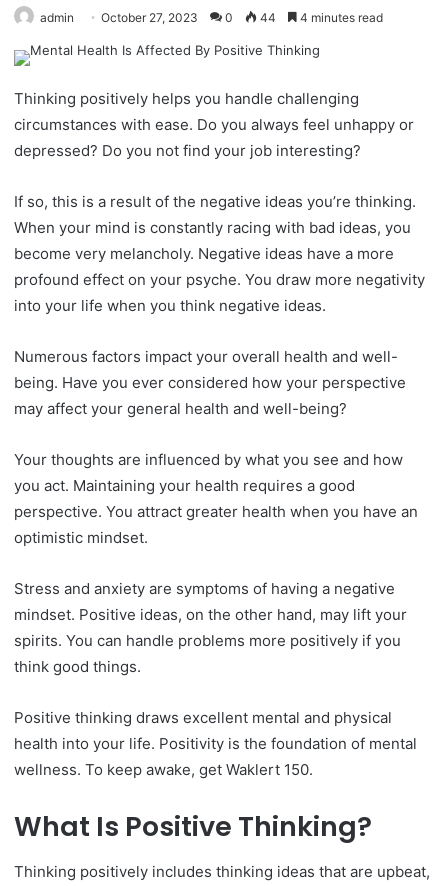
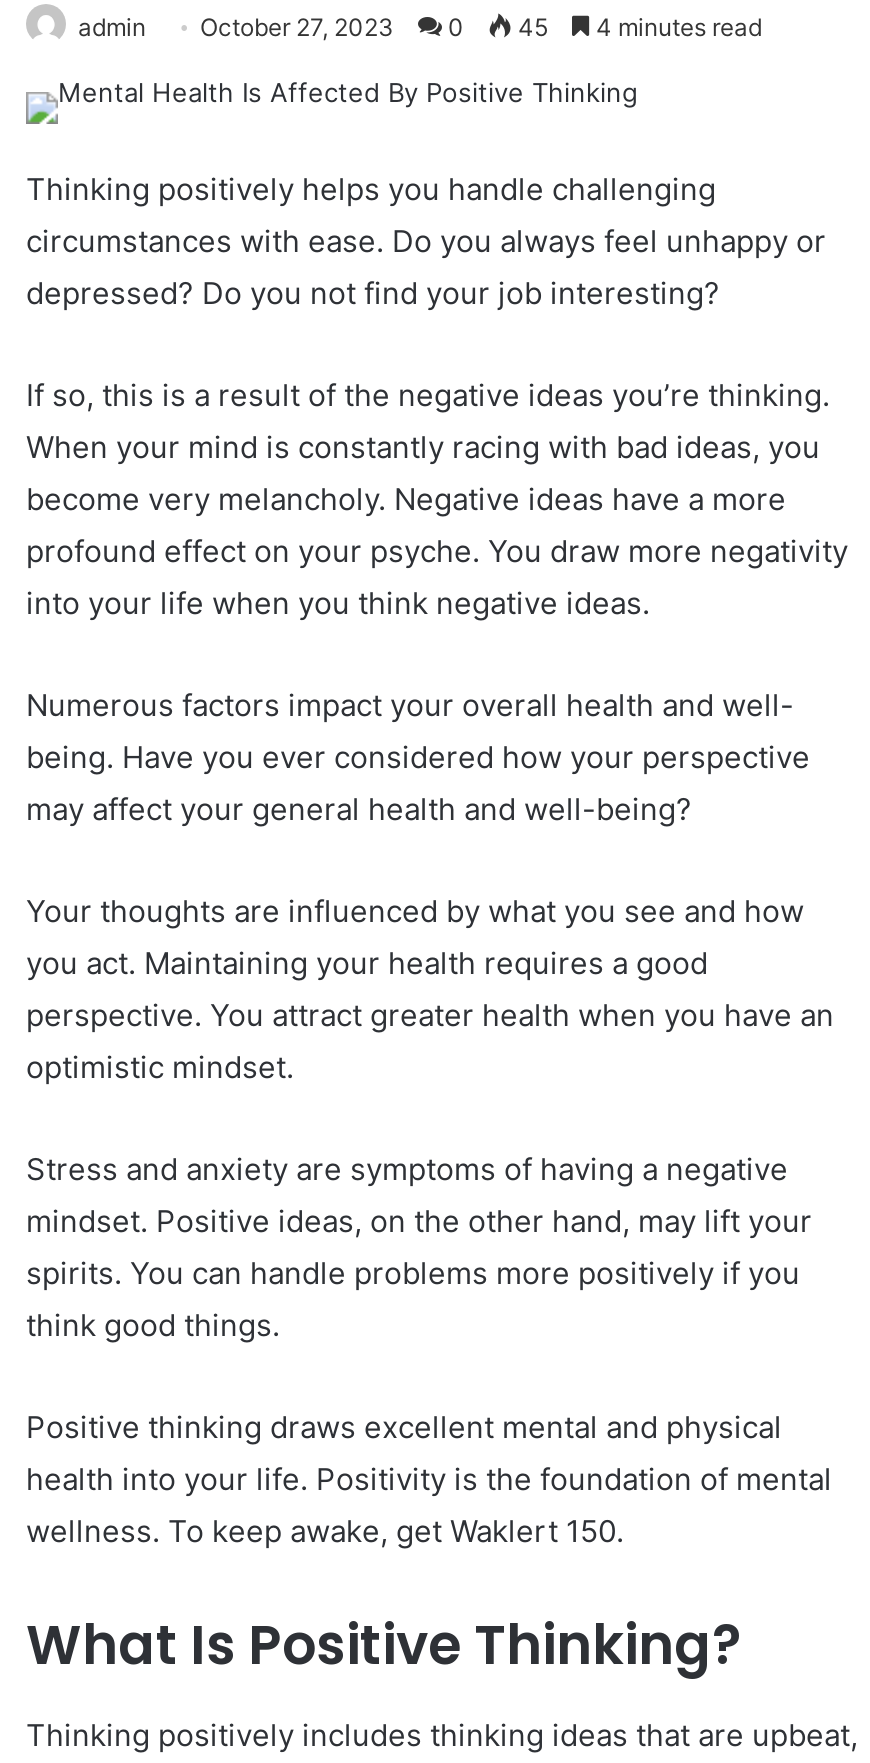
- admin October 27, 2023 0 44 4 minutes read
+ admin October 27, 2023 0 45 4 minutes read
